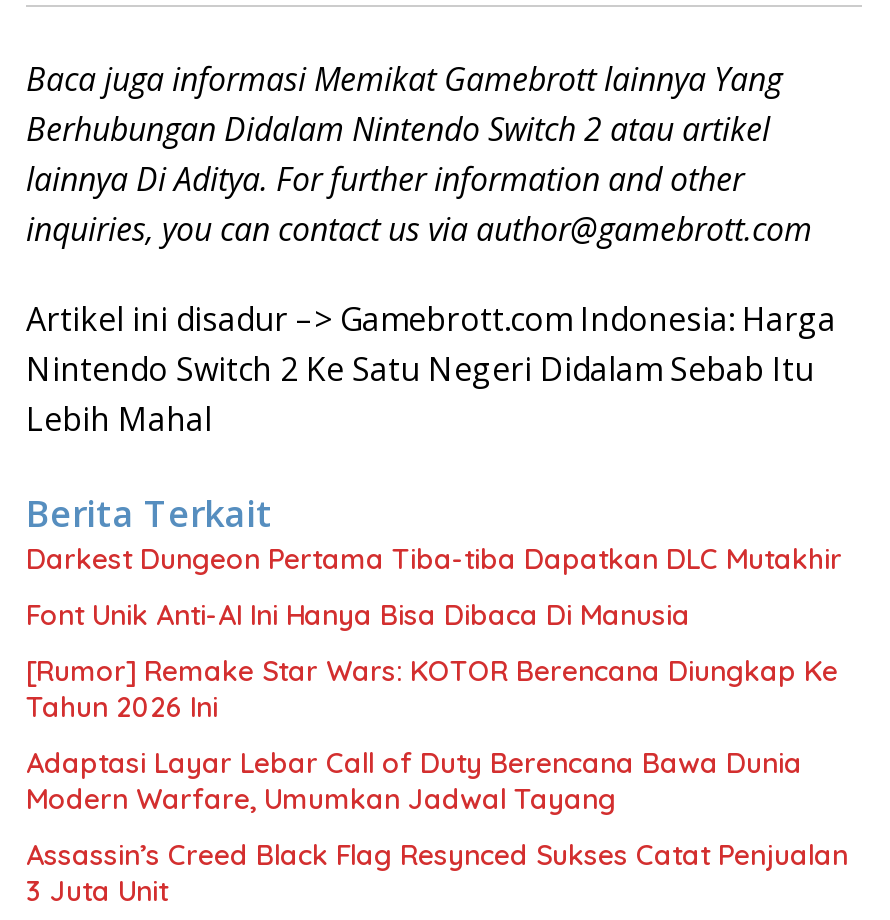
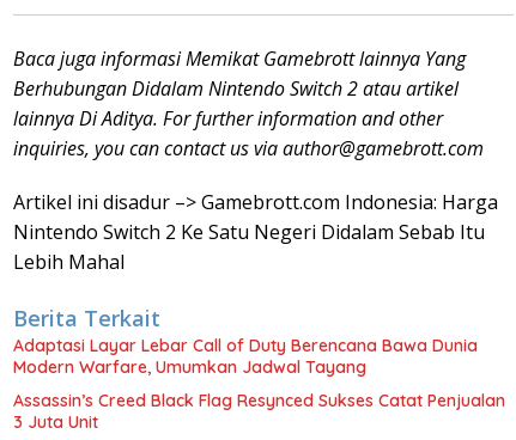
- Darkest Dungeon Pertama Tiba-tiba Dapatkan DLC Mutakhir
- Font Unik Anti-AI Ini Hanya Bisa Dibaca Di Manusia
- [Rumor] Remake Star Wars: KOTOR Berencana Diungkap Ke
- Tahun 2026 Ini
